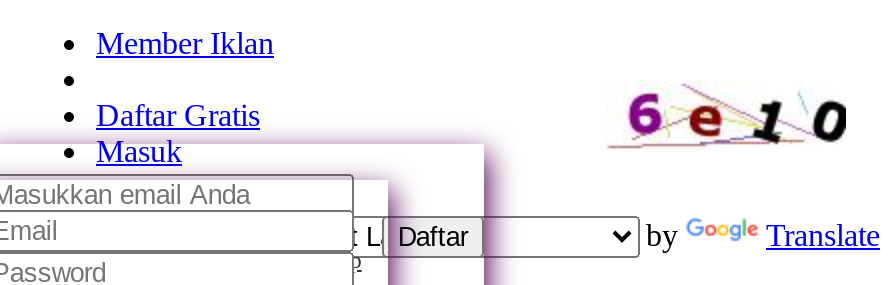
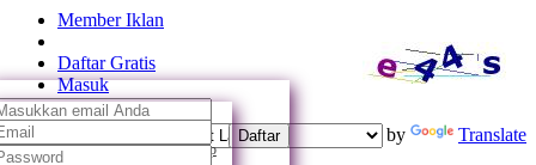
- [image]
+ [image]
